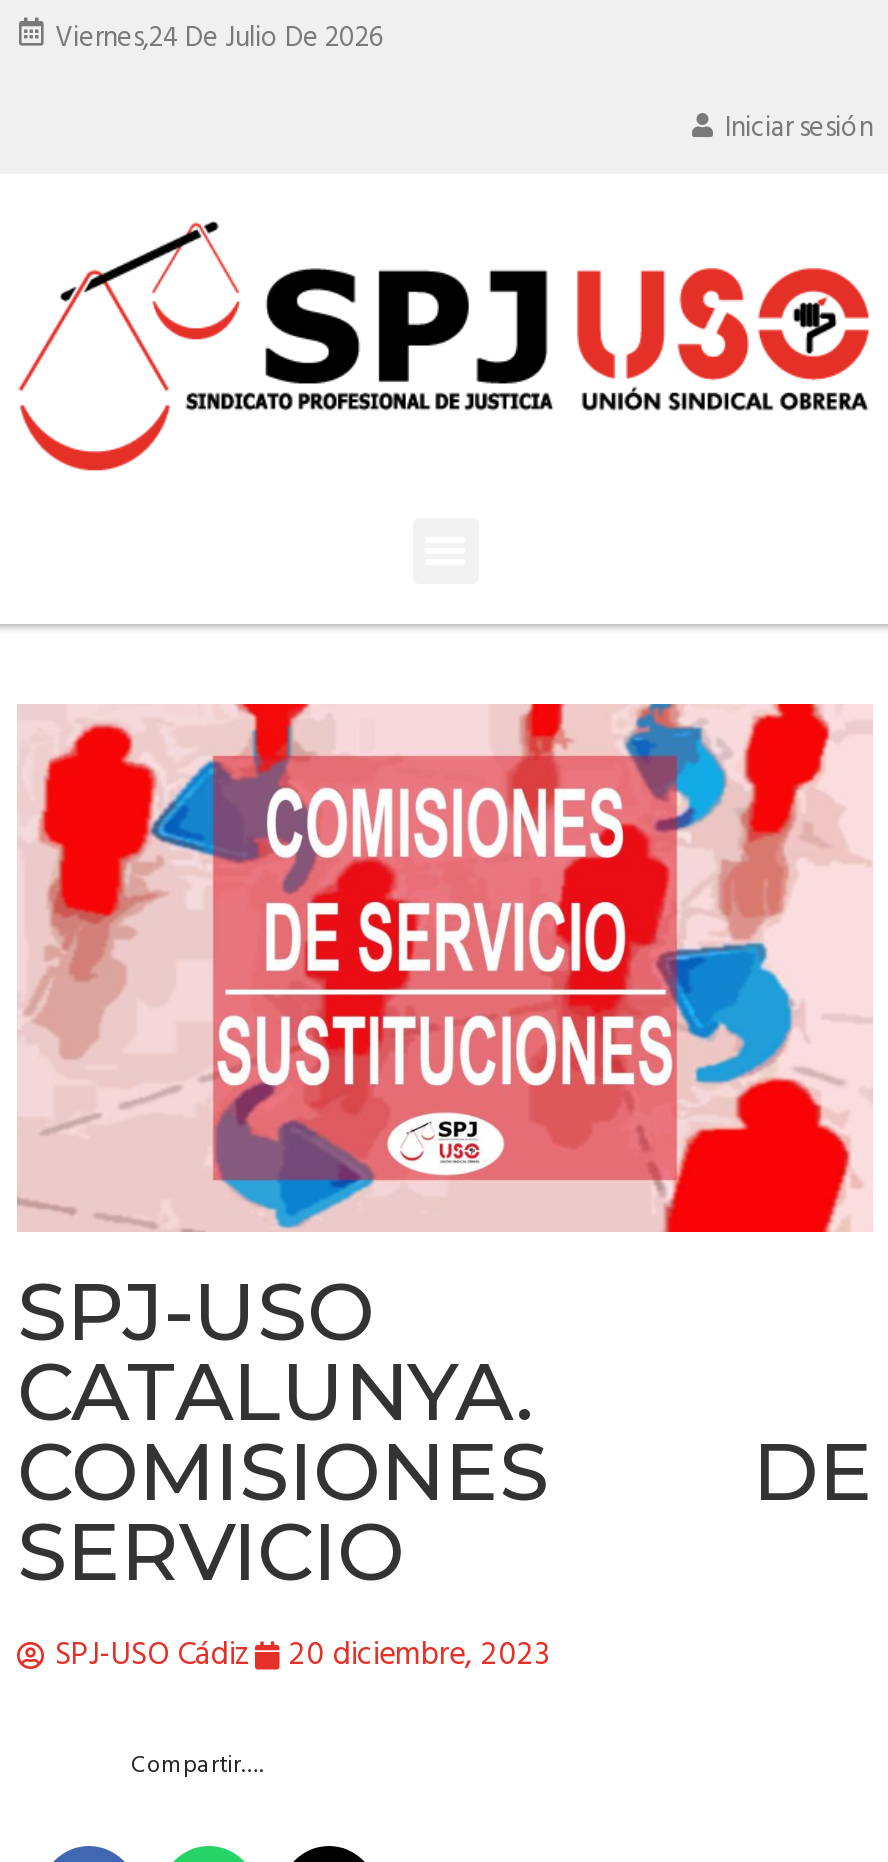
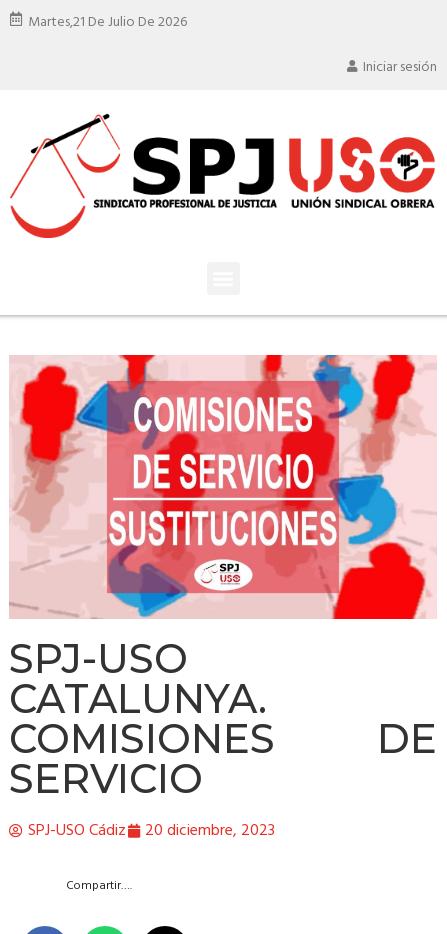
- Viernes,24 De Julio De 2026
+ Martes,21 De Julio De 2026
